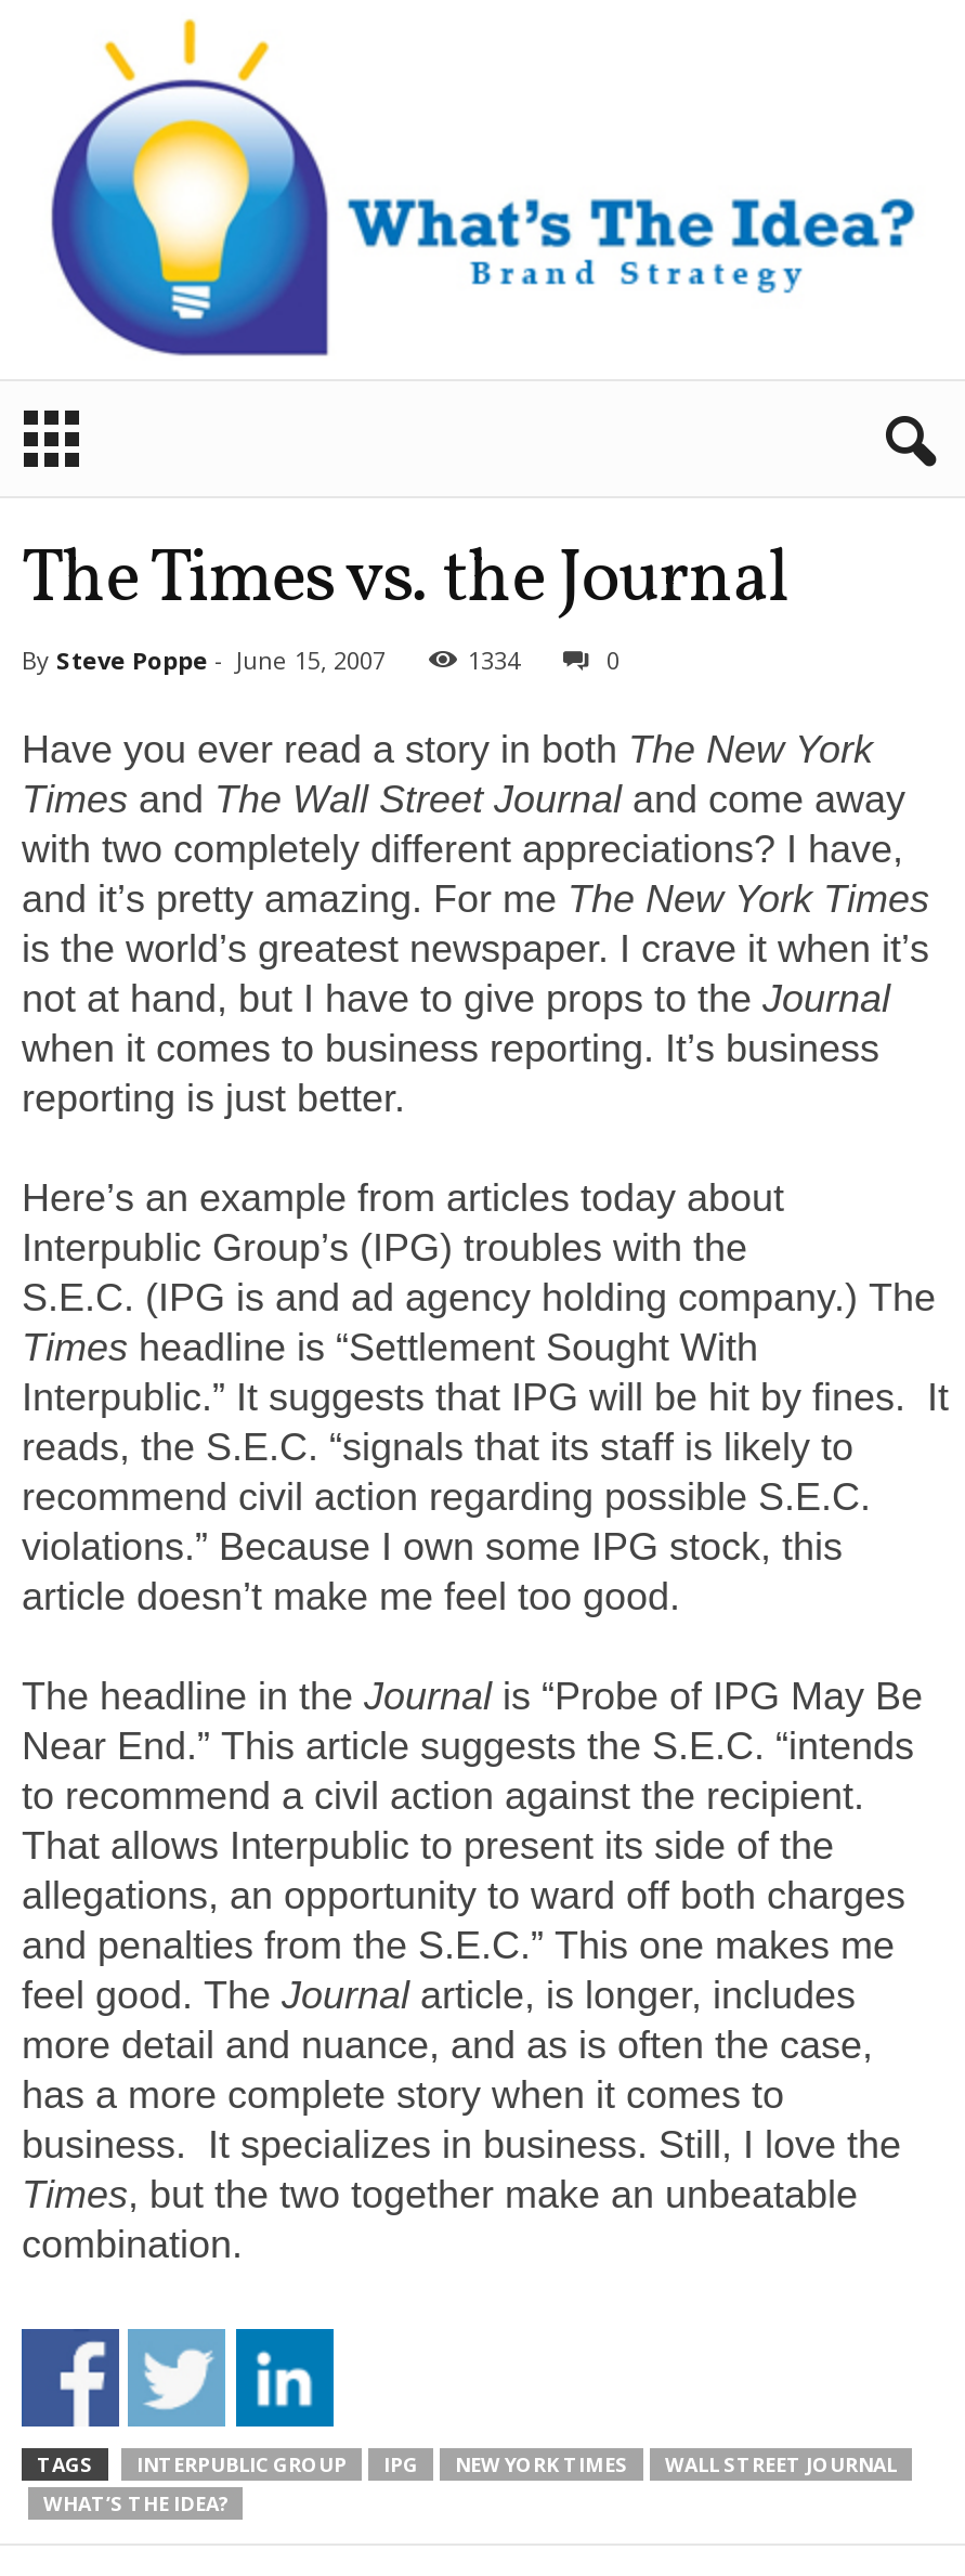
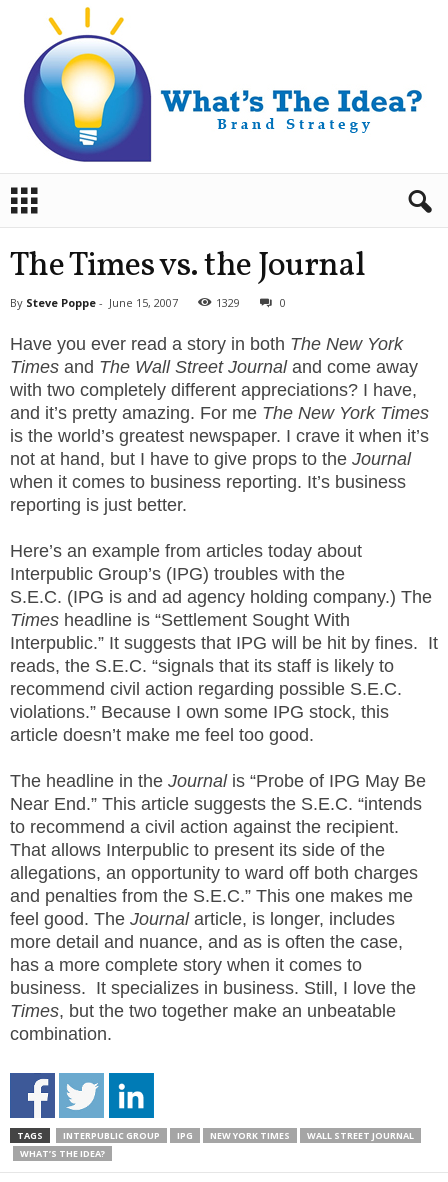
- 1334
+ 1329
